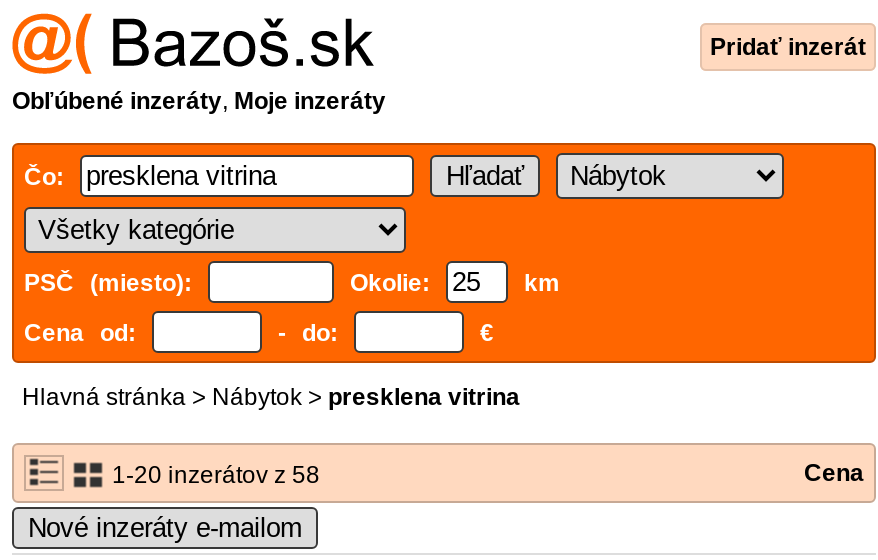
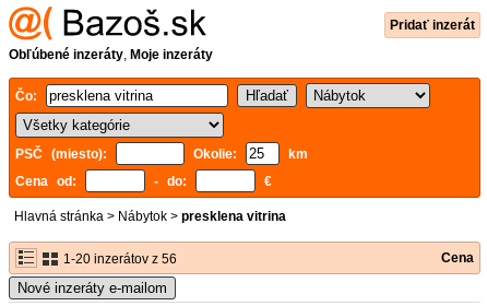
- 1-20 inzerátov z 58
+ 1-20 inzerátov z 56
